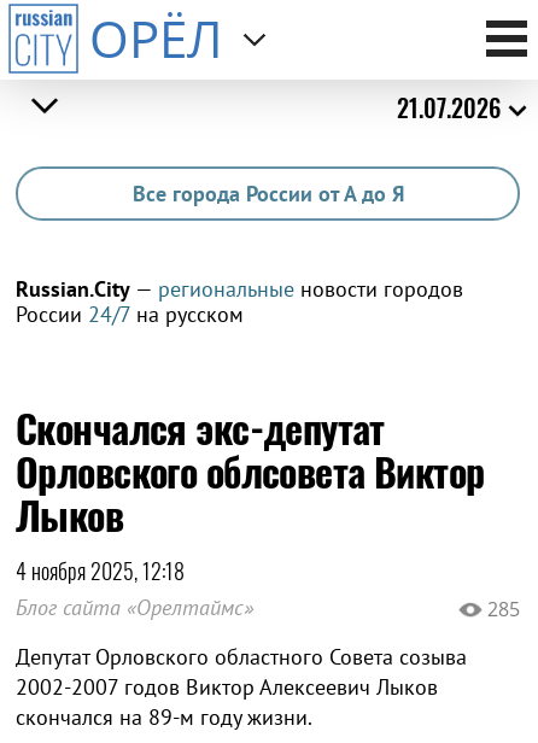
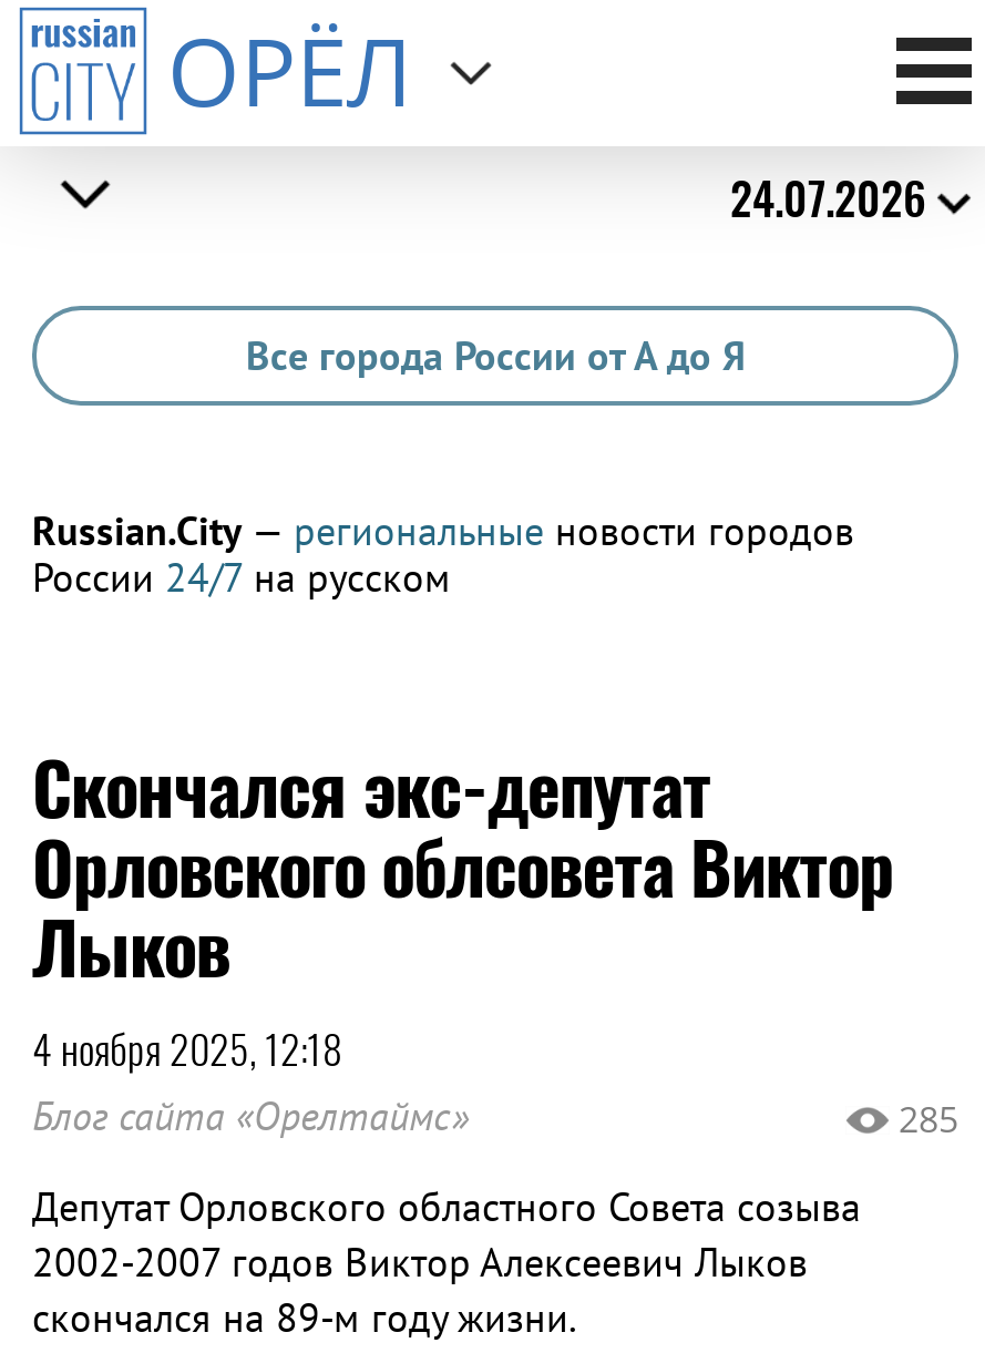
- 21.07.2026
+ 24.07.2026
